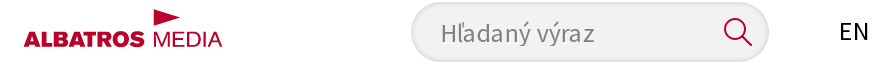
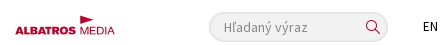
+ Hľadaný výraz
